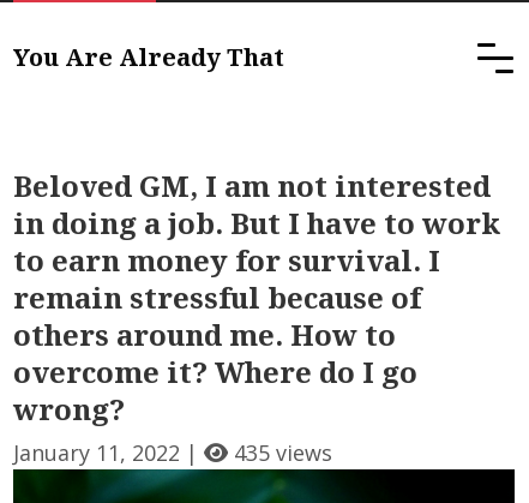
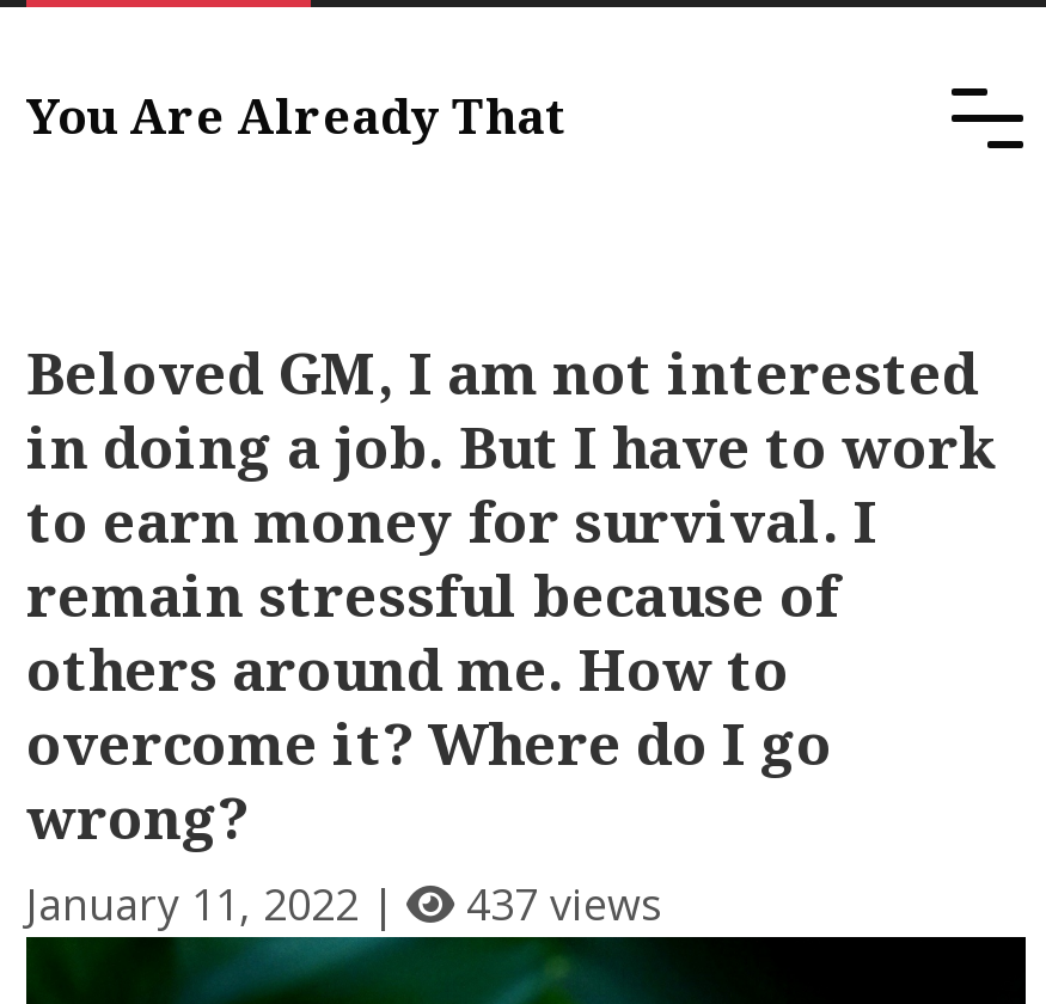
- 435 views
+ 437 views
